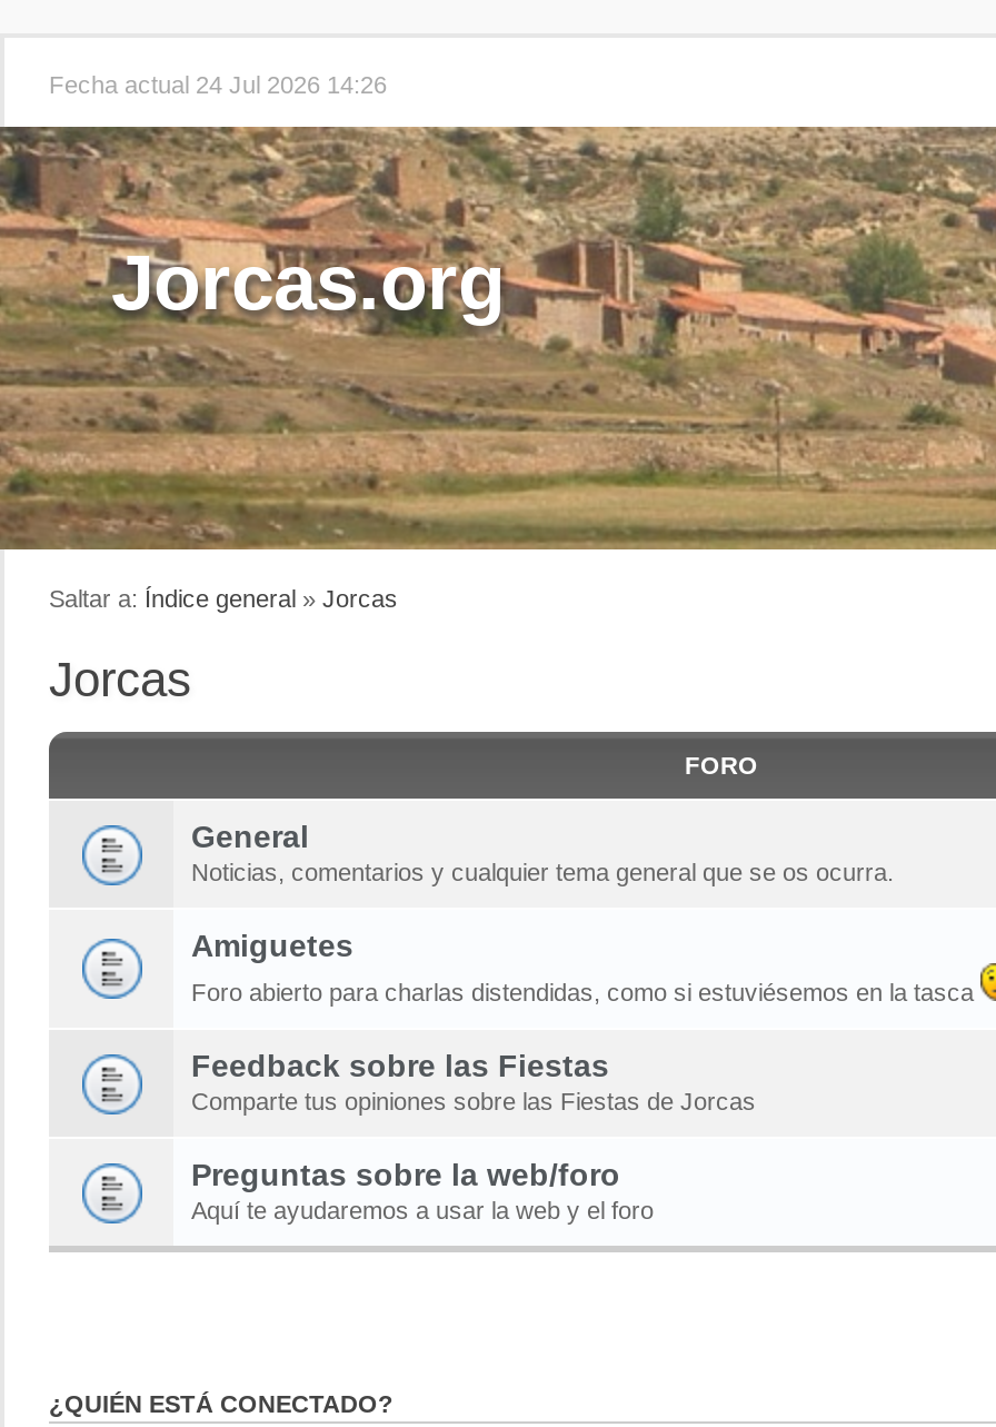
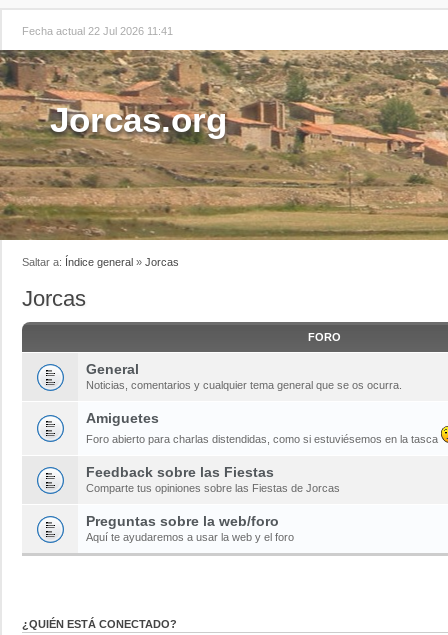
- Fecha actual 24 Jul 2026 14:26
+ Fecha actual 22 Jul 2026 11:41
